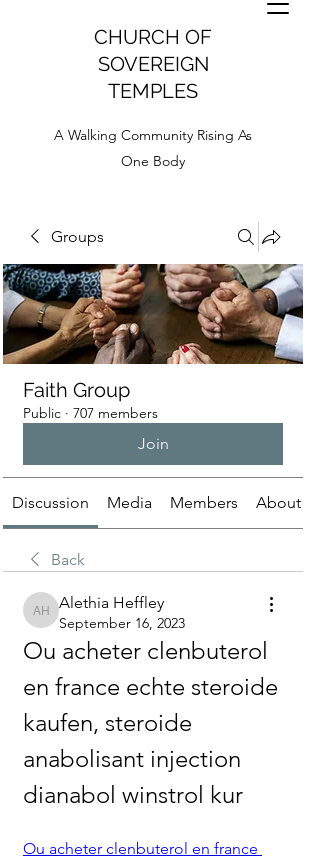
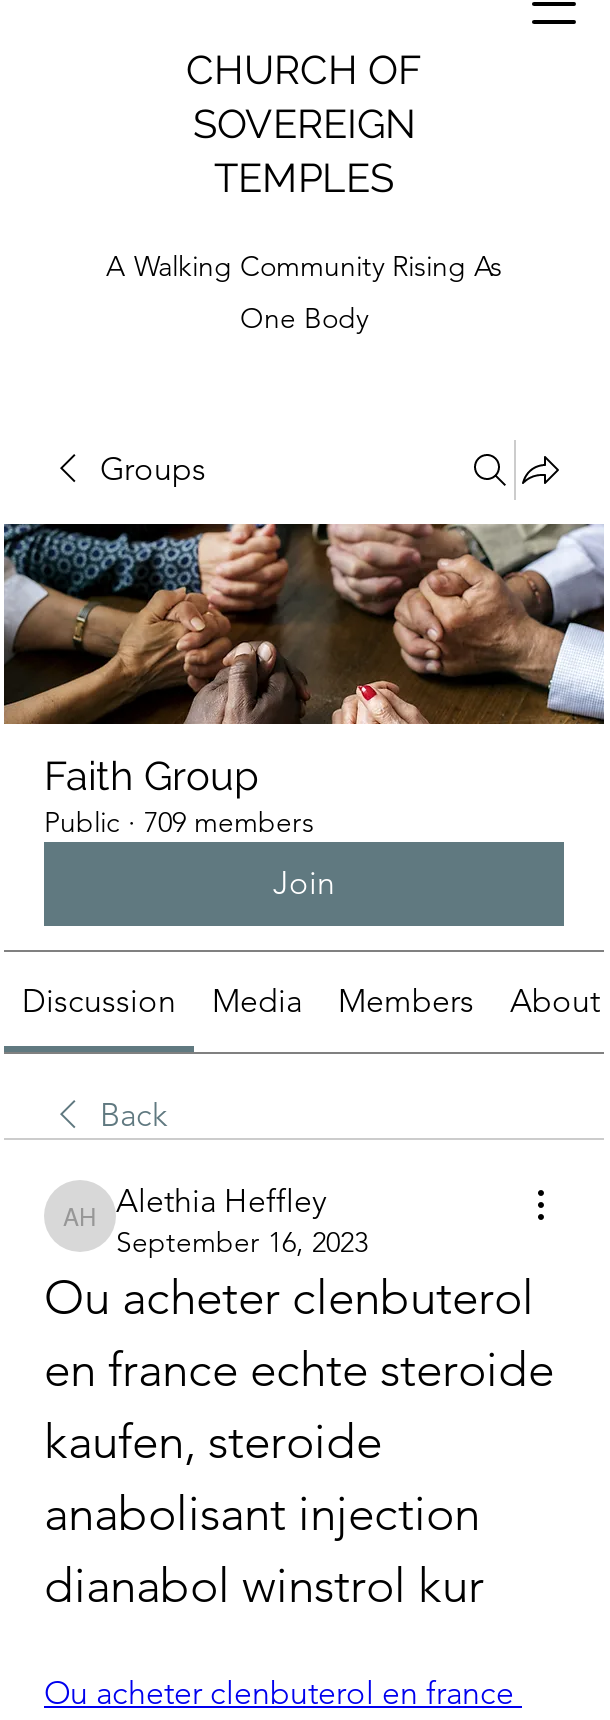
- Public · 707 members
+ Public · 709 members
